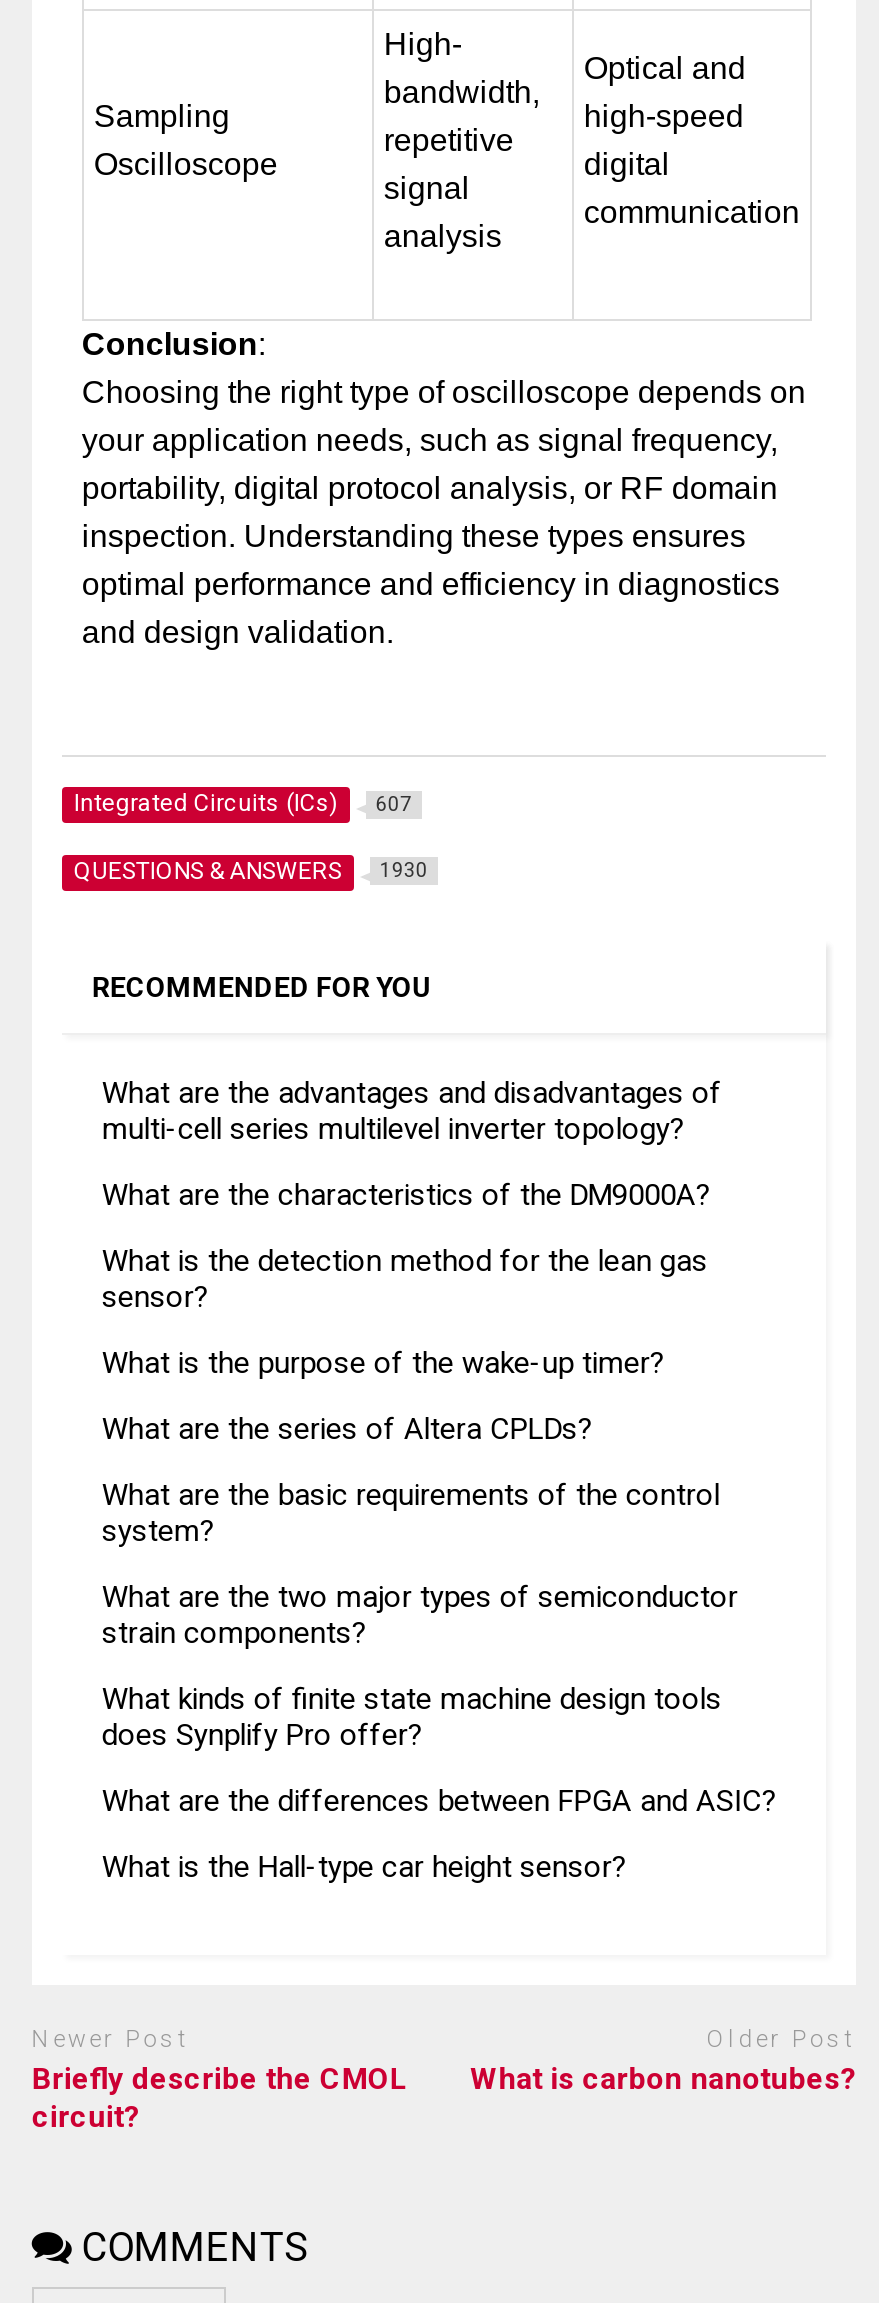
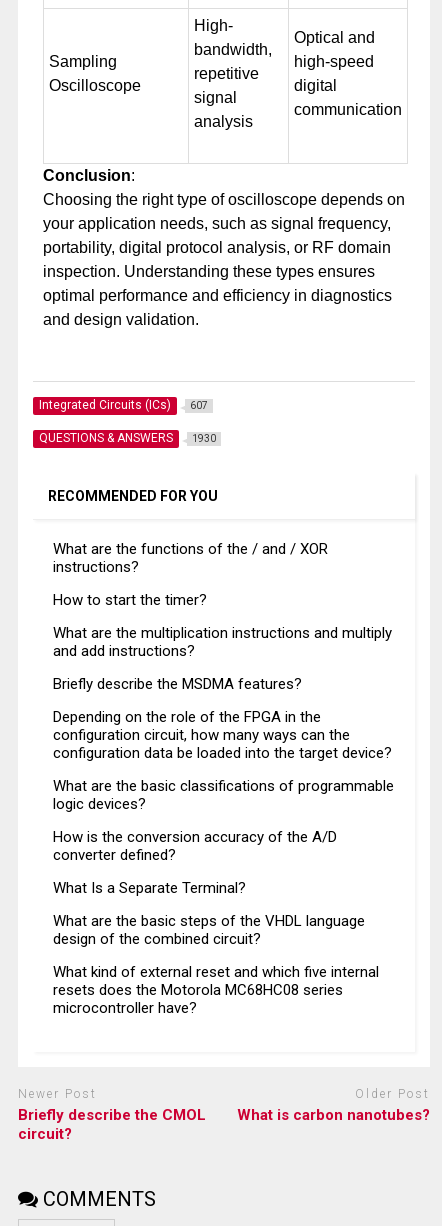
- What are the advantages and disadvantages of
- multi-cell series multilevel inverter topology?
+ What are the functions of the / and / XOR
+ instructions?

- What are the characteristics of the DM9000A?
+ How to start the timer?

- What is the detection method for the lean gas
- sensor?
+ What are the multiplication instructions and multiply
+ and add instructions?

- What is the purpose of the wake-up timer?
+ Briefly describe the MSDMA features?

- What are the series of Altera CPLDs?
+ Depending on the role of the FPGA in the
+ configuration circuit, how many ways can the
+ configuration data be loaded into the target device?

- What are the basic requirements of the control
- system?
+ What are the basic classifications of programmable
+ logic devices?

- What are the two major types of semiconductor
- strain components?
+ How is the conversion accuracy of the A/D
+ converter defined?

- What kinds of finite state machine design tools
- does Synplify Pro offer?
+ What Is a Separate Terminal?

- What are the differences between FPGA and ASIC?
+ What are the basic steps of the VHDL language
+ design of the combined circuit?

- What is the Hall-type car height sensor?
+ What kind of external reset and which five internal
+ resets does the Motorola MC68HC08 series
+ microcontroller have?
